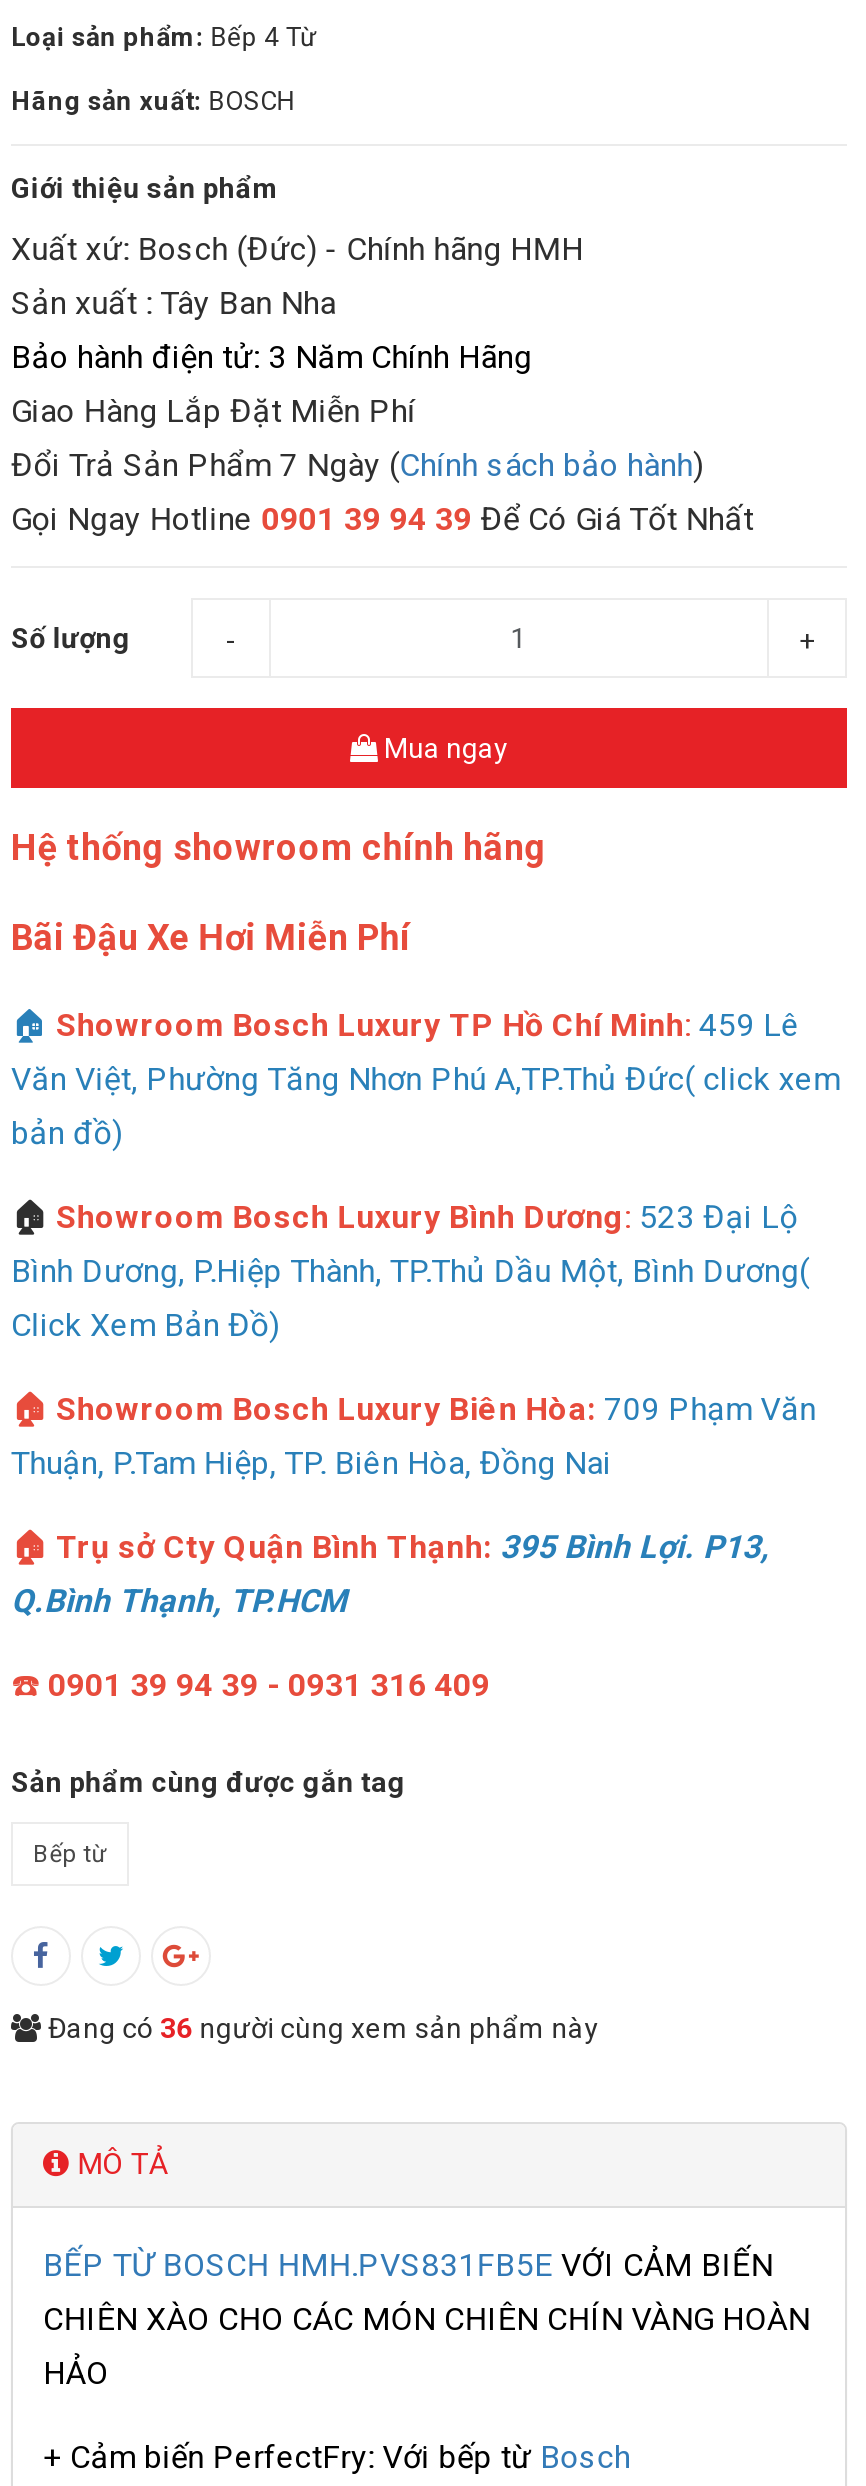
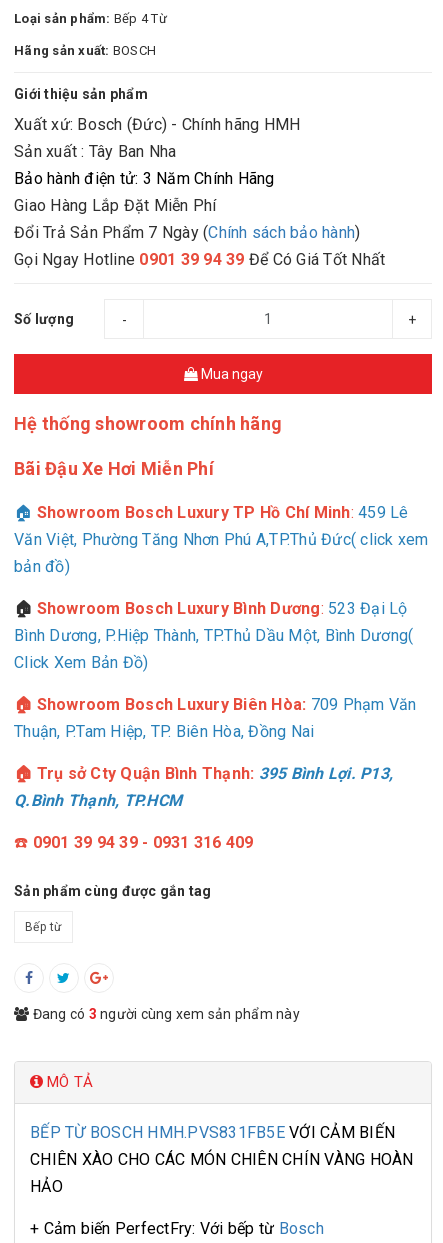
- Đang có 36 người cùng xem sản phẩm này
+ Đang có 3 người cùng xem sản phẩm này
